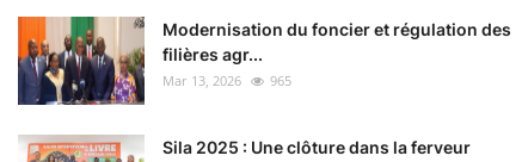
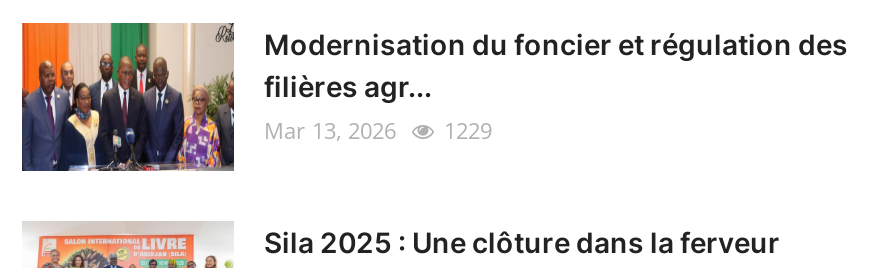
- Mar 13, 2026 965
+ Mar 13, 2026 1229
